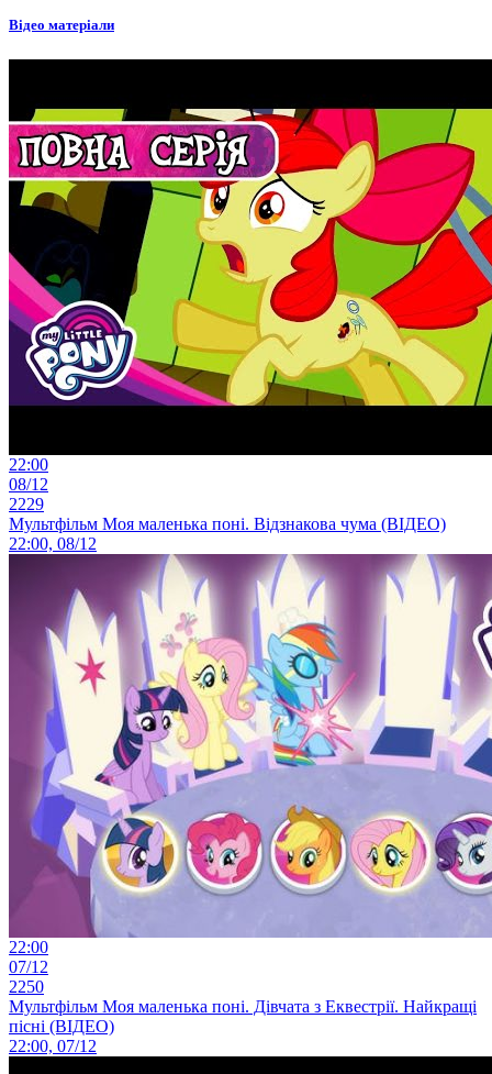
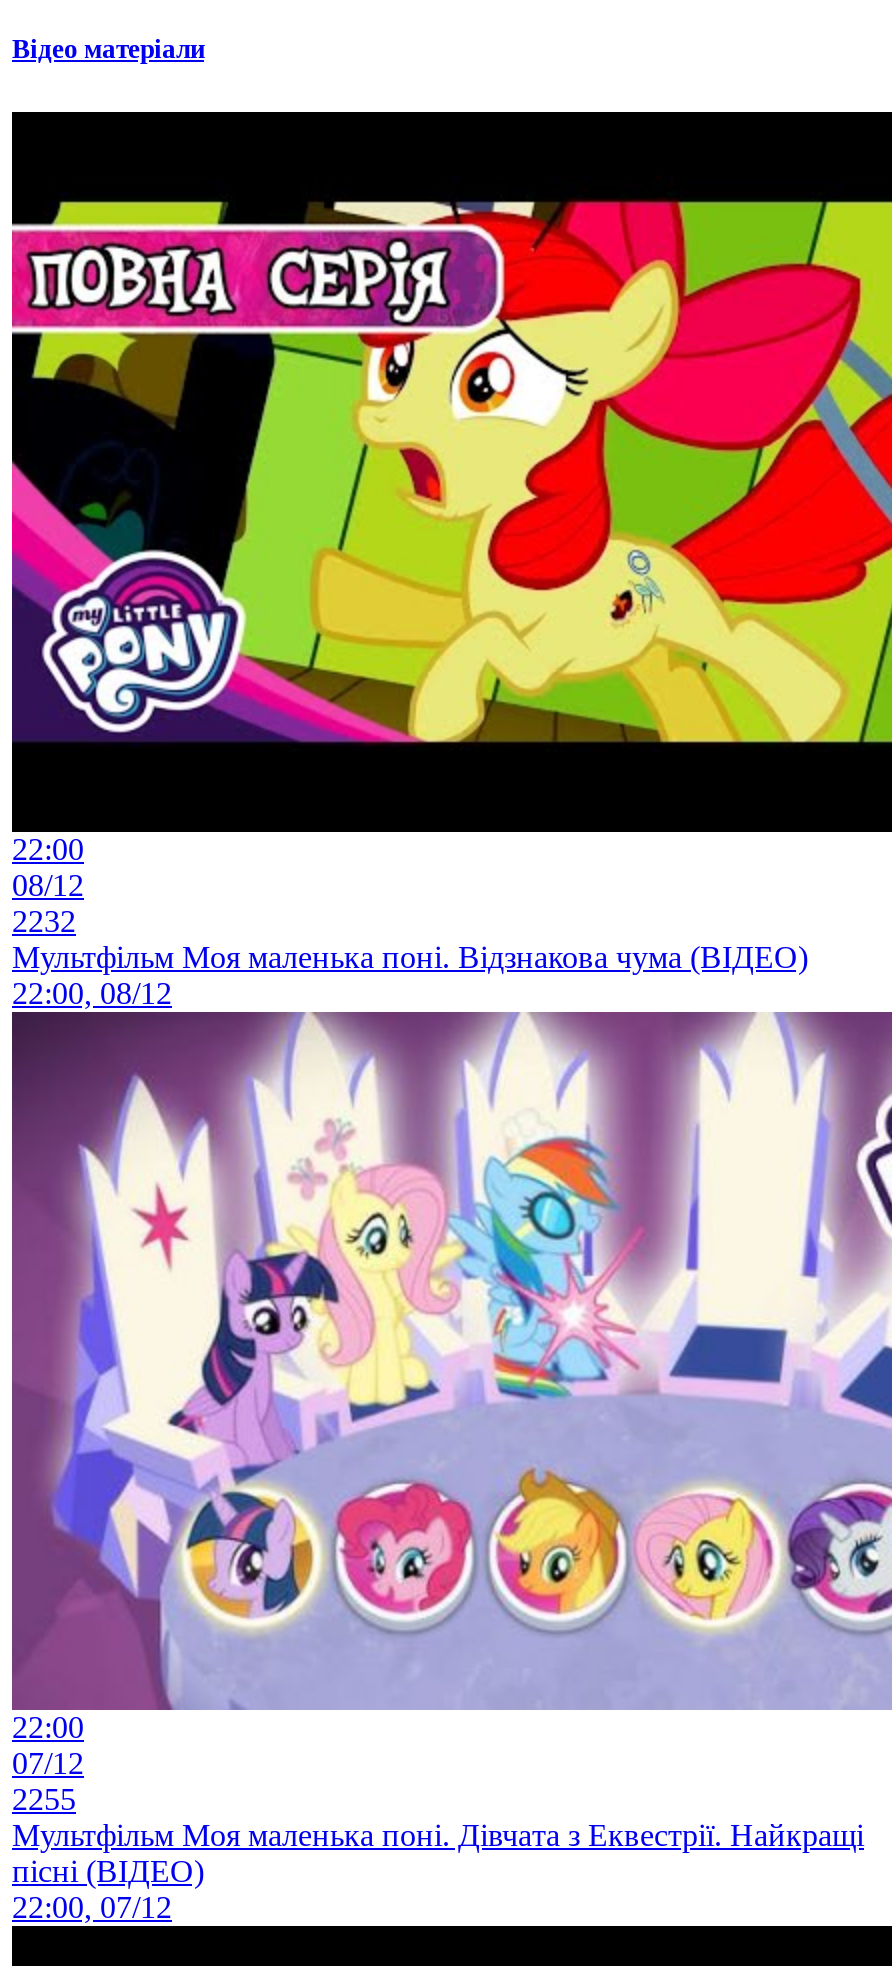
- 2229
+ 2232

- 2250
+ 2255
